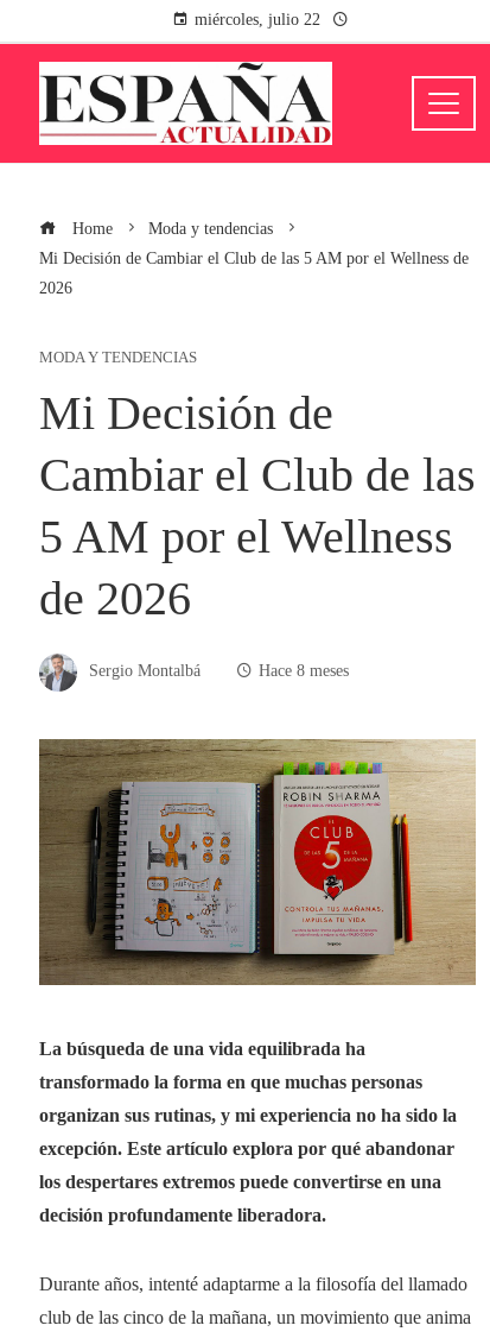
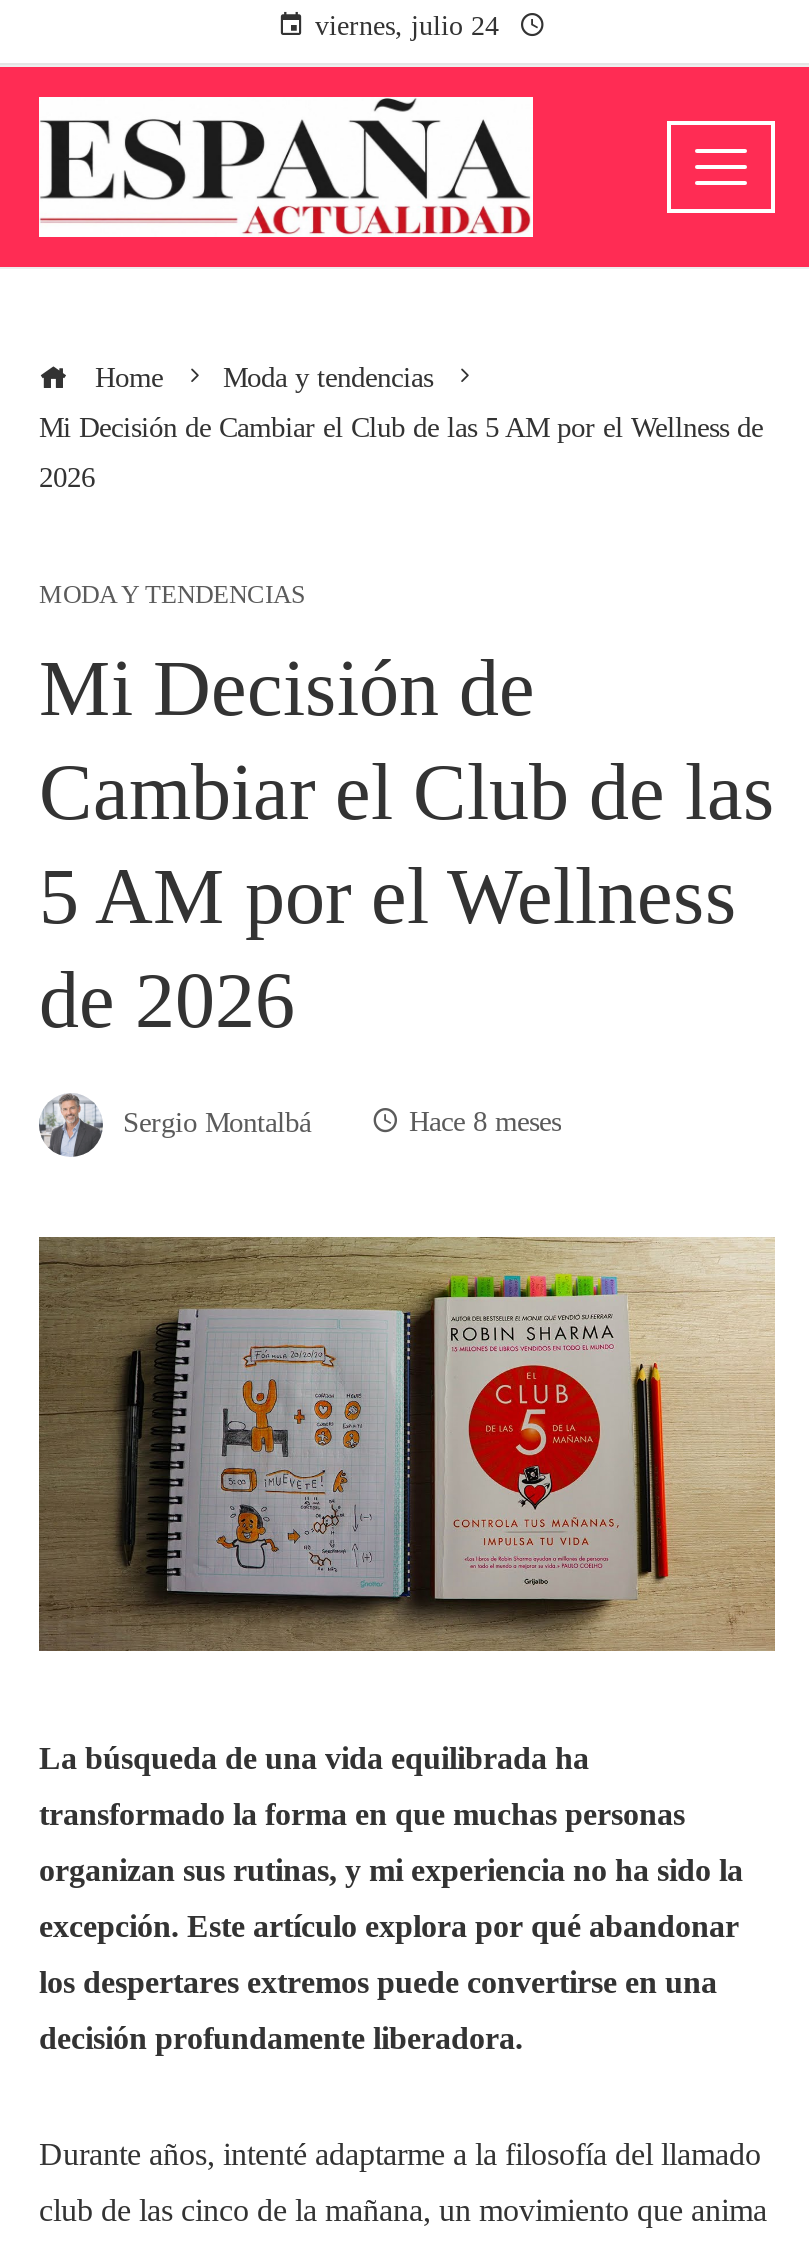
- miércoles, julio 22
+ viernes, julio 24
